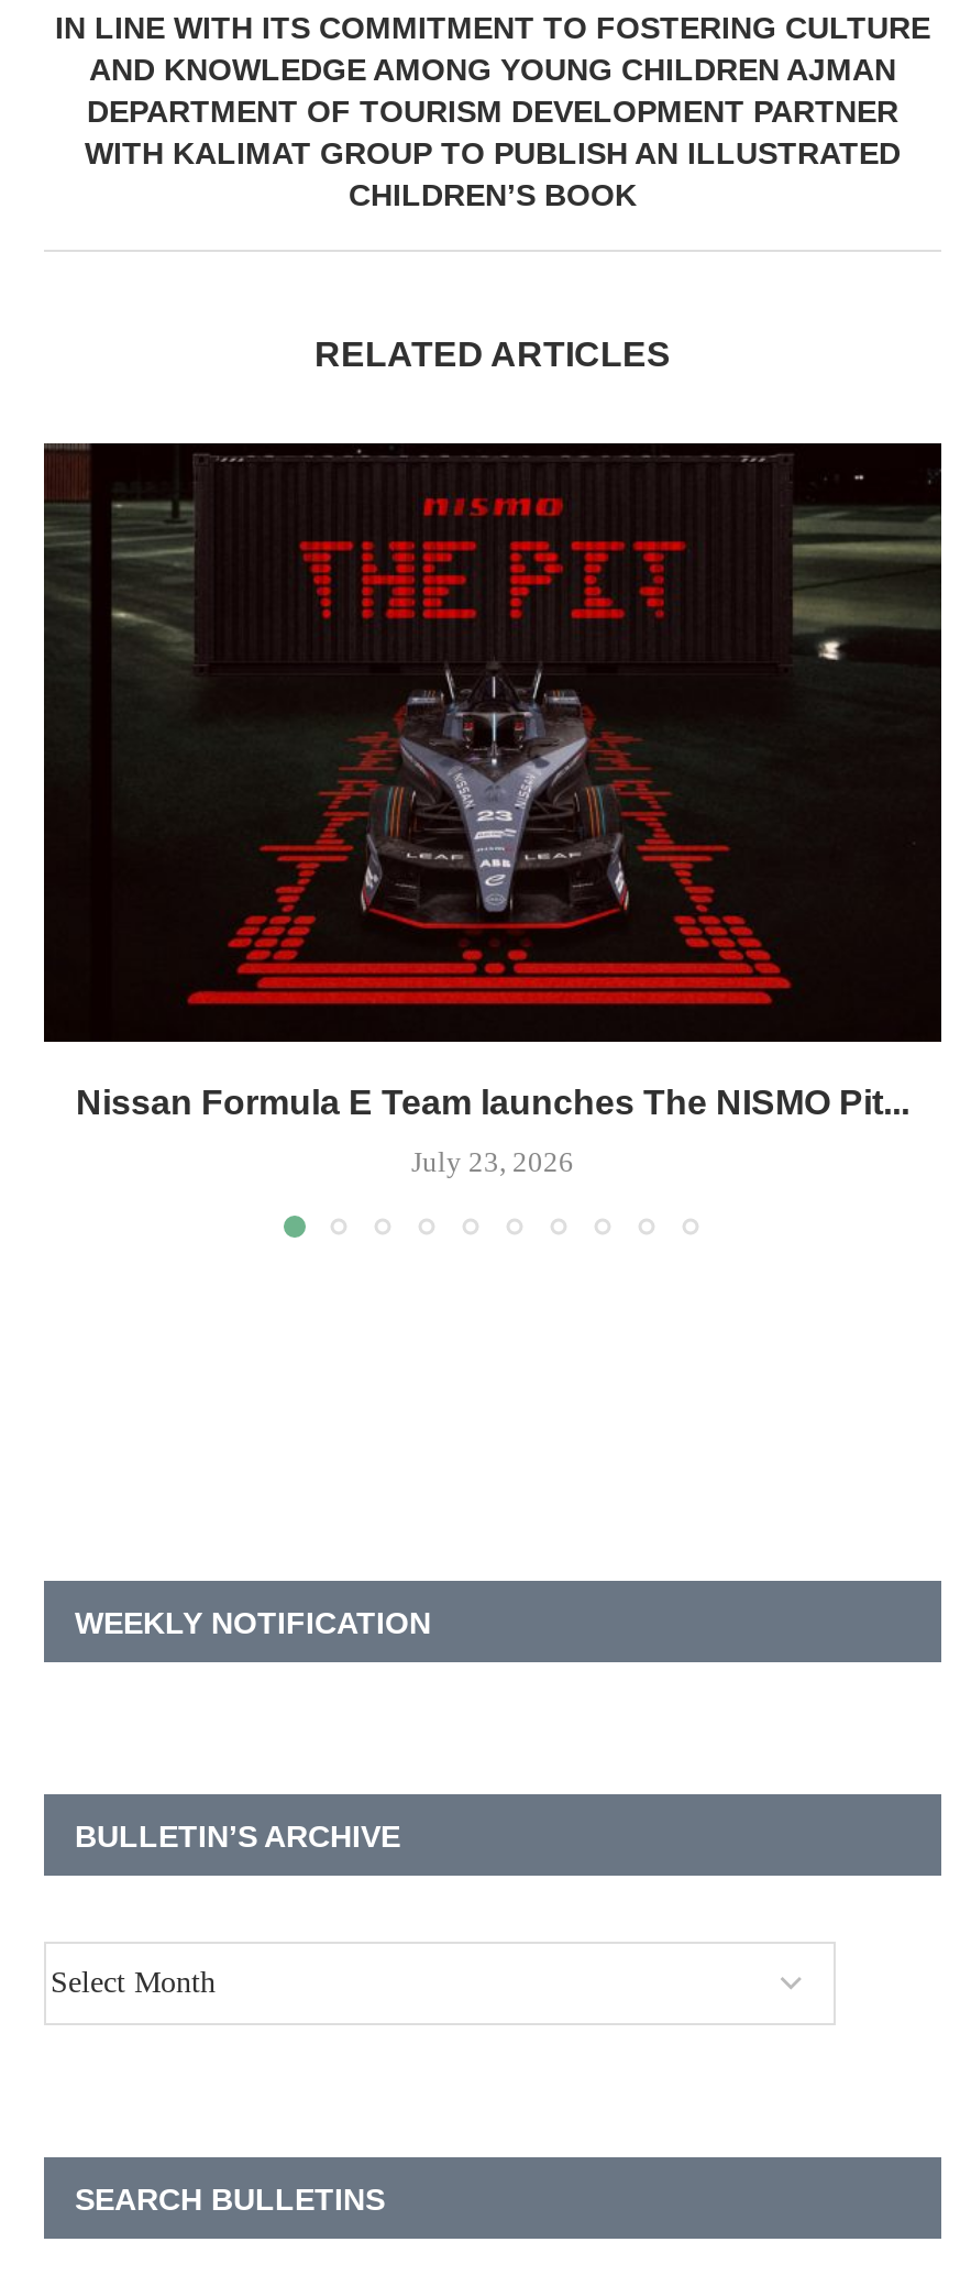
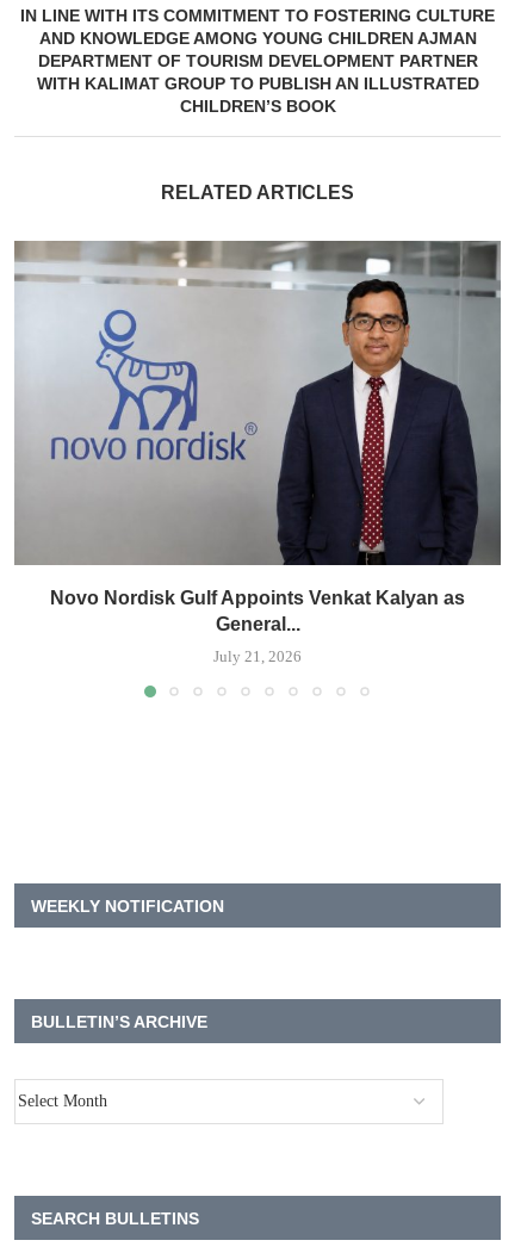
- [image]
- Nissan Formula E Team launches The NISMO Pit...
+ [image]
+ Novo Nordisk Gulf Appoints Venkat Kalyan as
+ General...

- July 23, 2026
+ July 21, 2026
